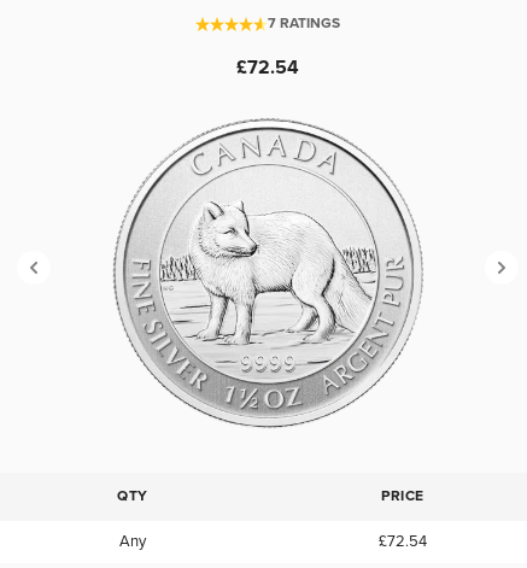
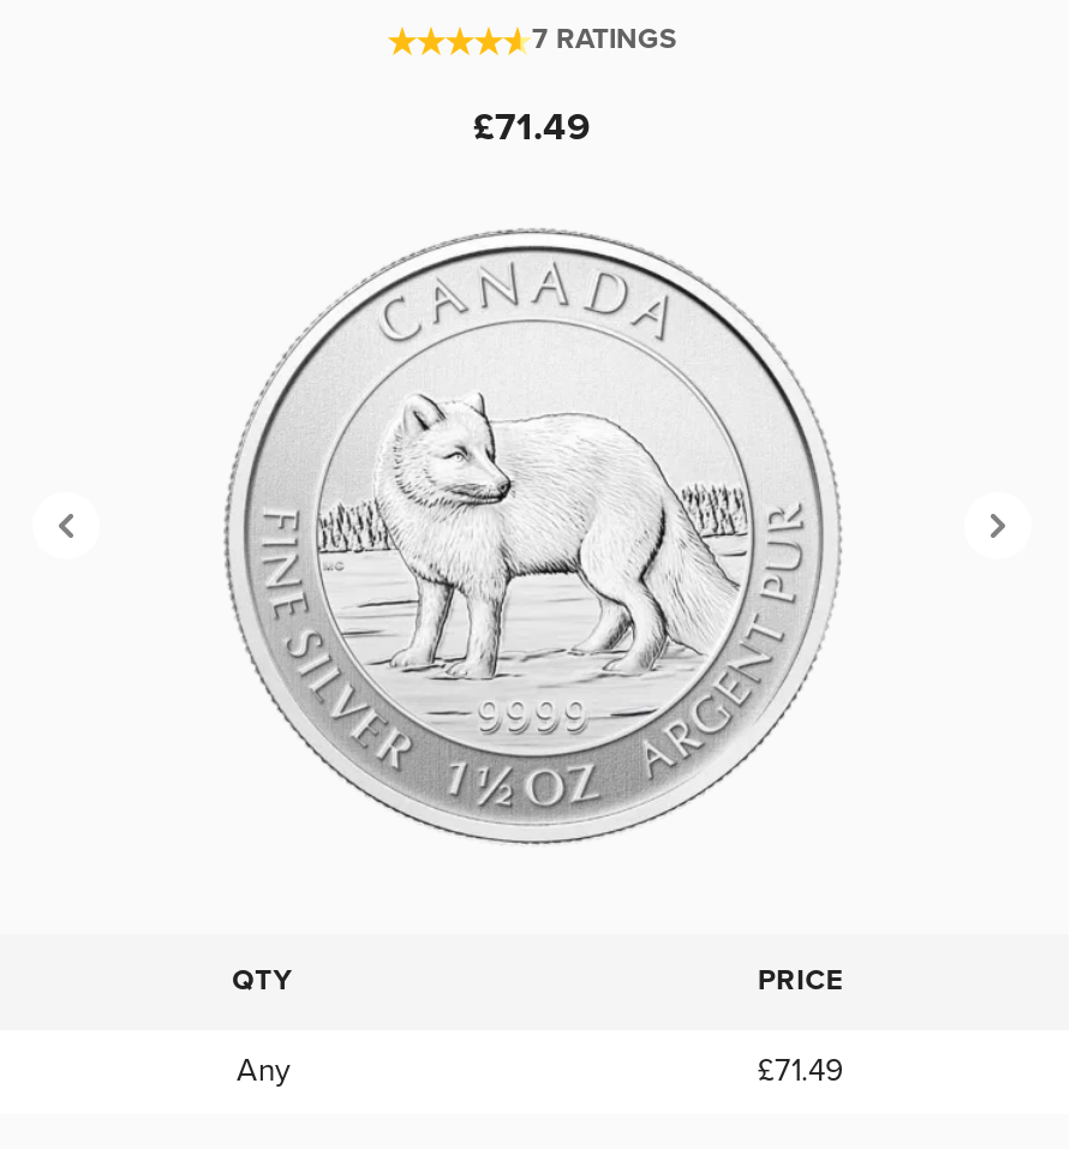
- £72.54
+ £71.49

- £72.54
+ £71.49
